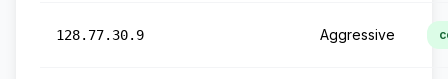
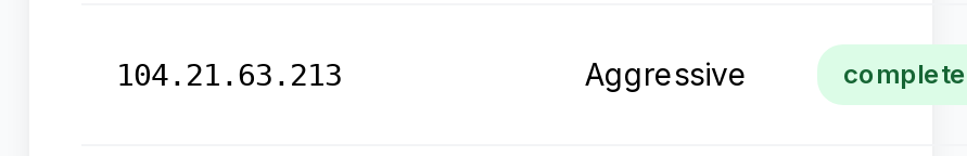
- 128.77.30.9
+ 104.21.63.213
